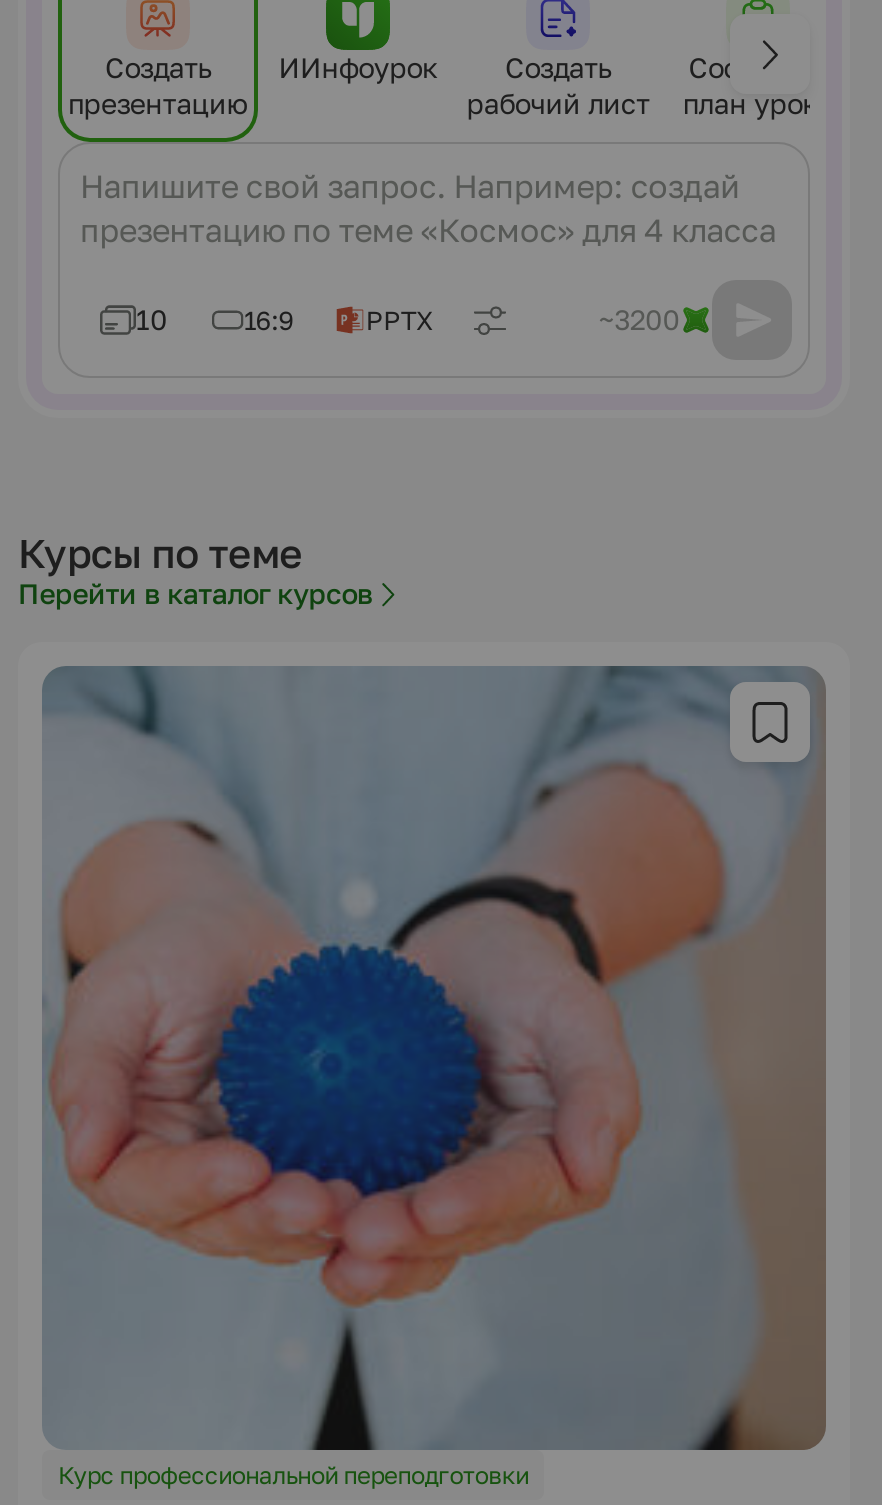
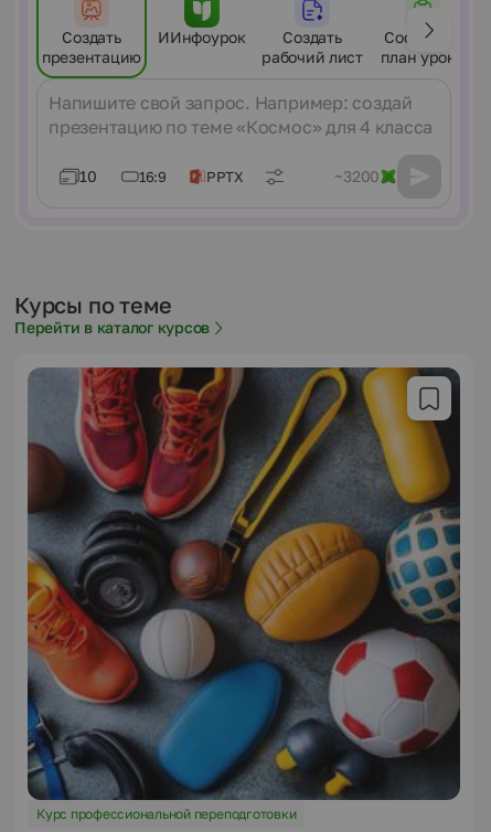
- [image]
+ [image]
